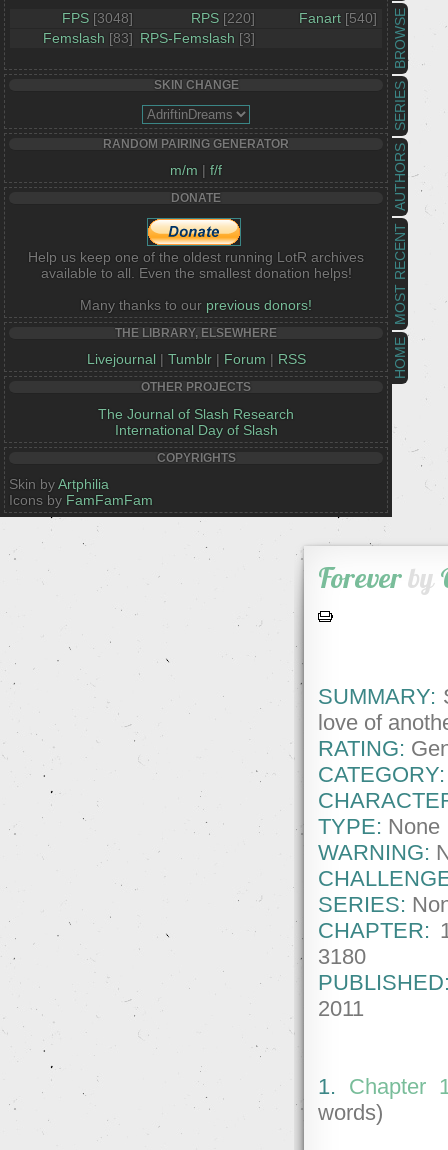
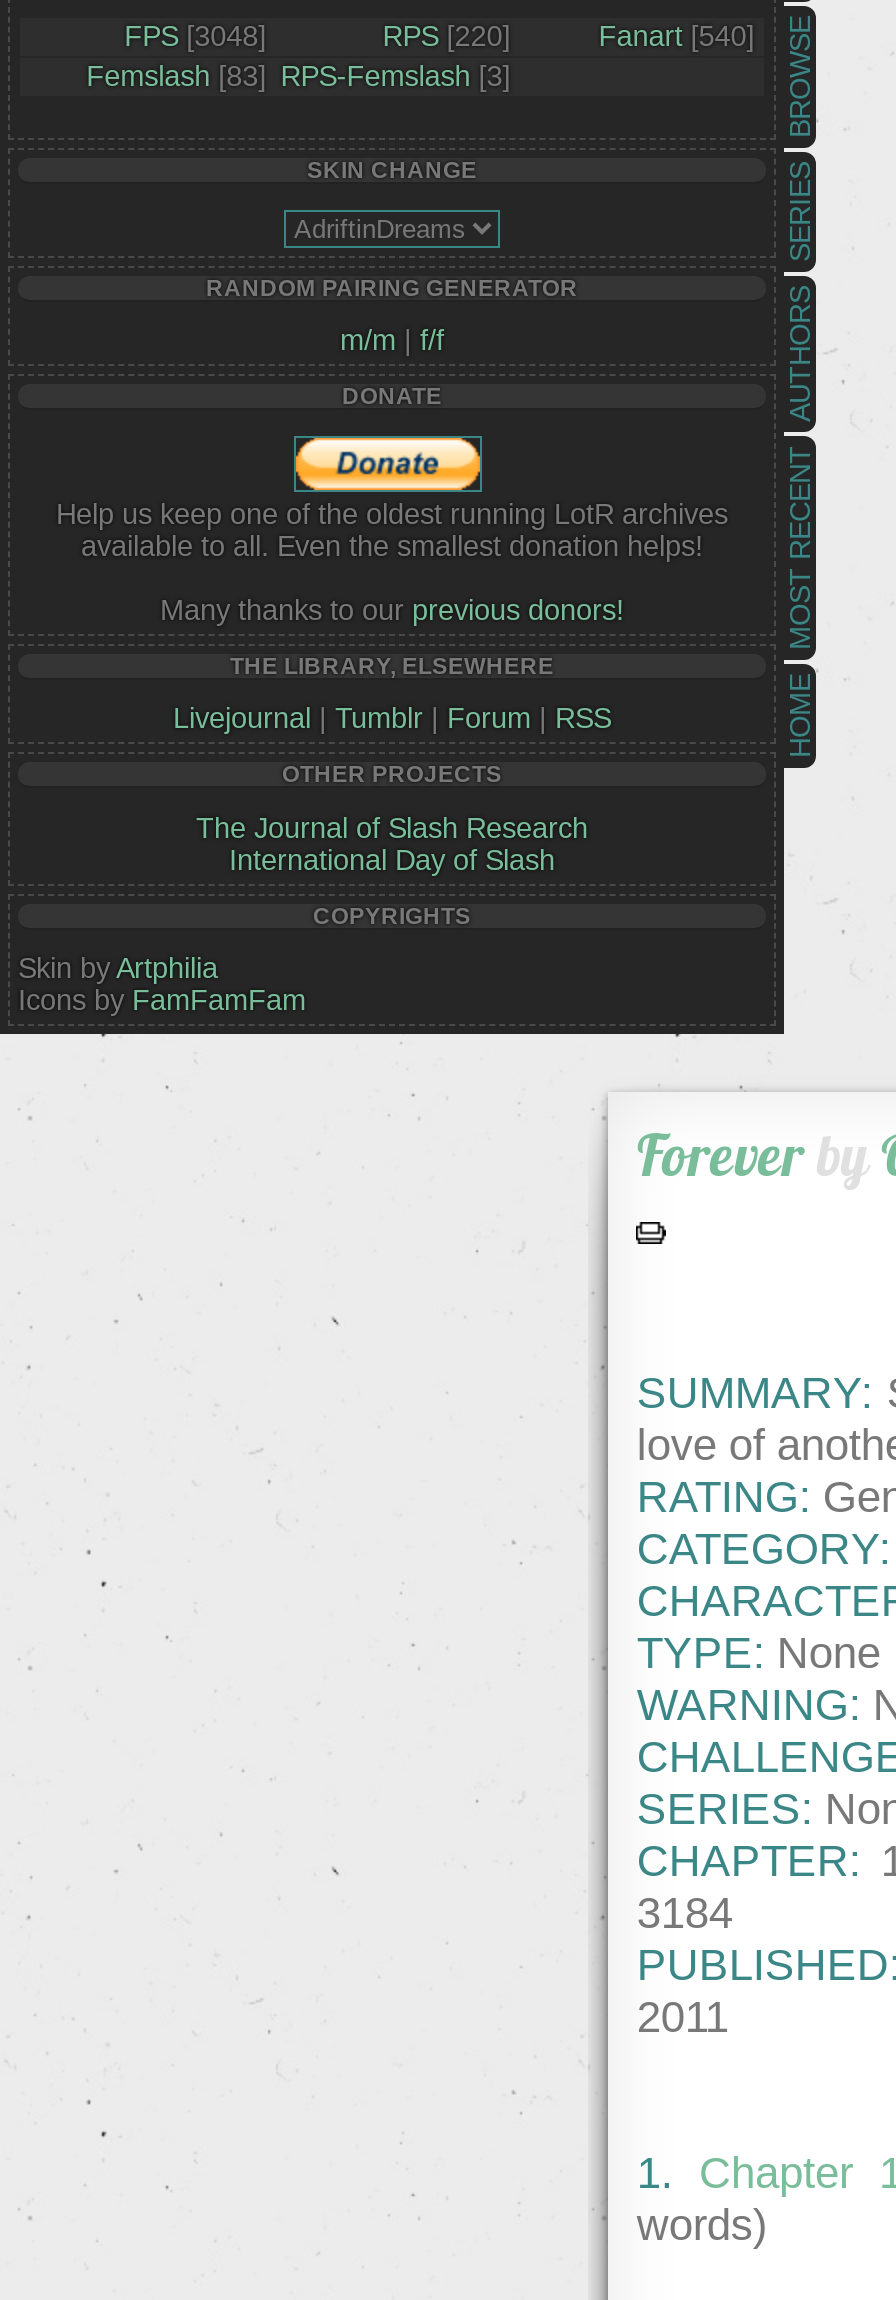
- 3180
+ 3184
